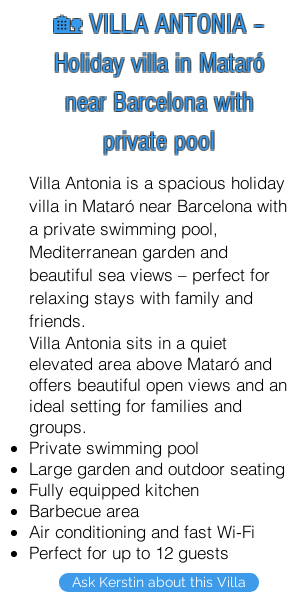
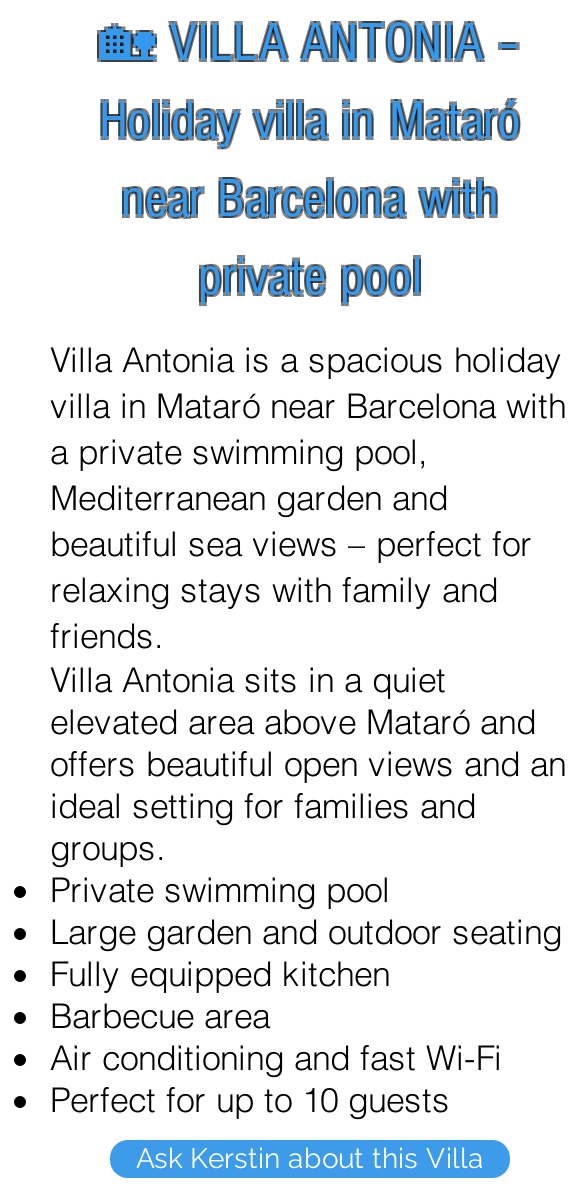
- Perfect for up to 12 guests
+ Perfect for up to 10 guests
